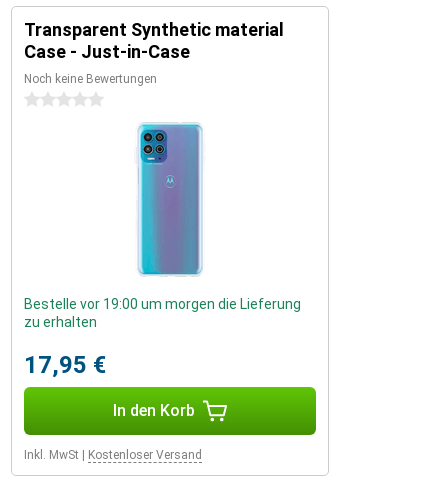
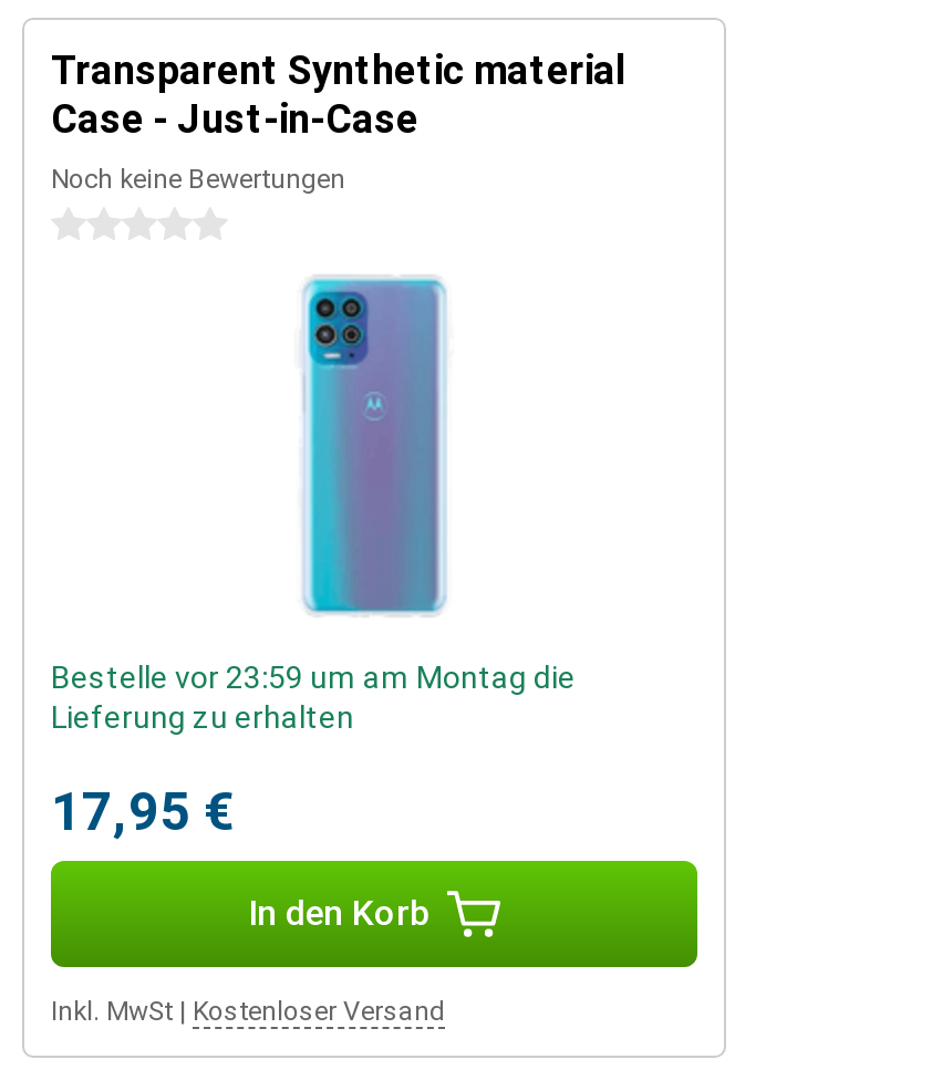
- Bestelle vor 19:00 um morgen die Lieferung
- zu erhalten
+ Bestelle vor 23:59 um am Montag die
+ Lieferung zu erhalten
